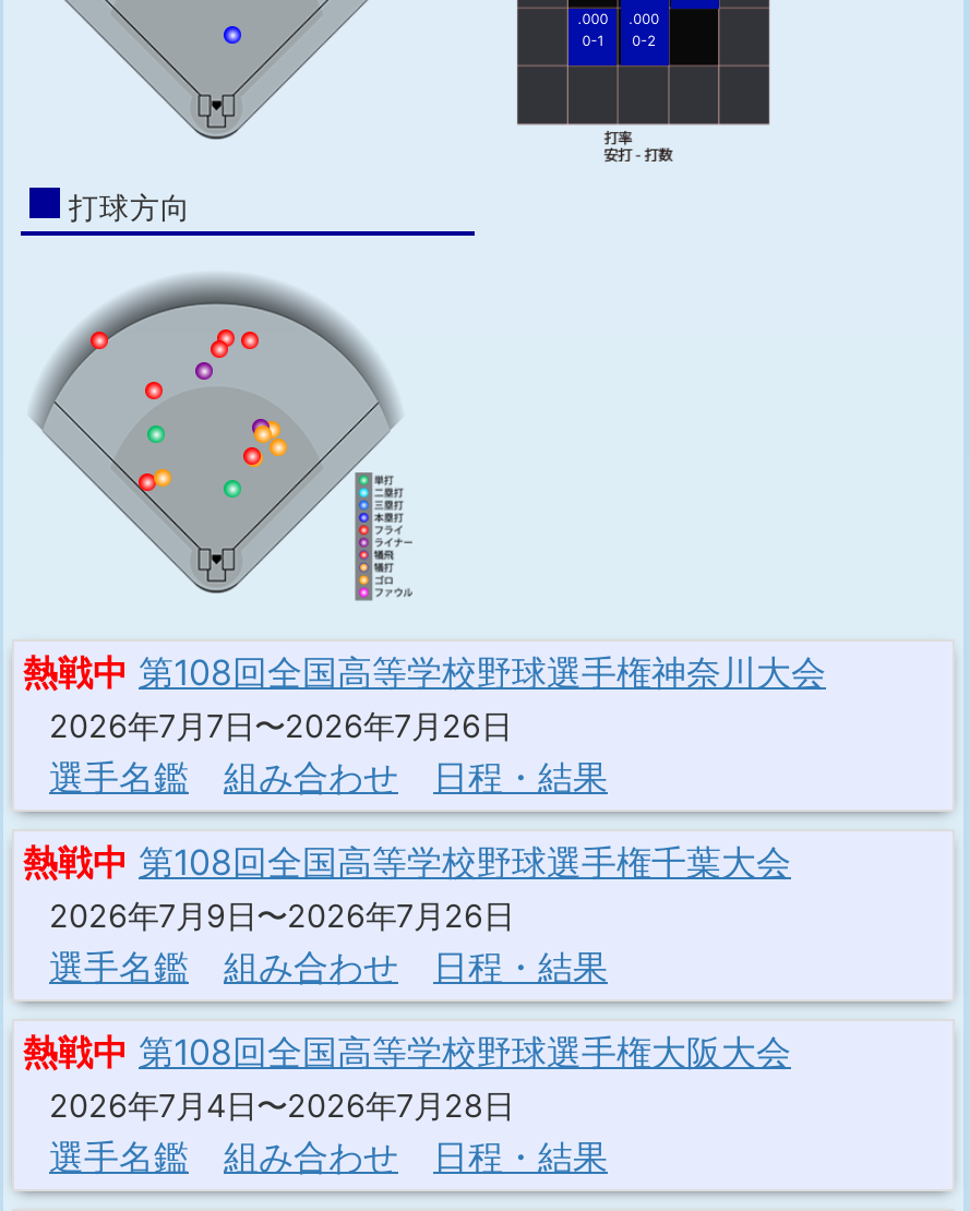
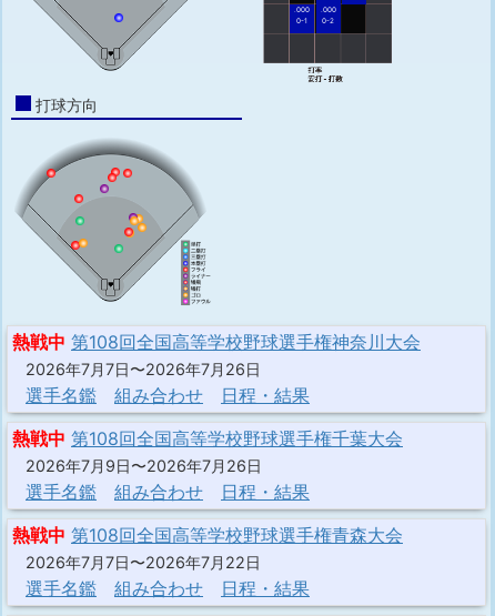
- 熱戦中 第108回全国高等学校野球選手権大阪大会
+ 熱戦中 第108回全国高等学校野球選手権青森大会

- 2026年7月4日〜2026年7月28日
+ 2026年7月7日〜2026年7月22日
